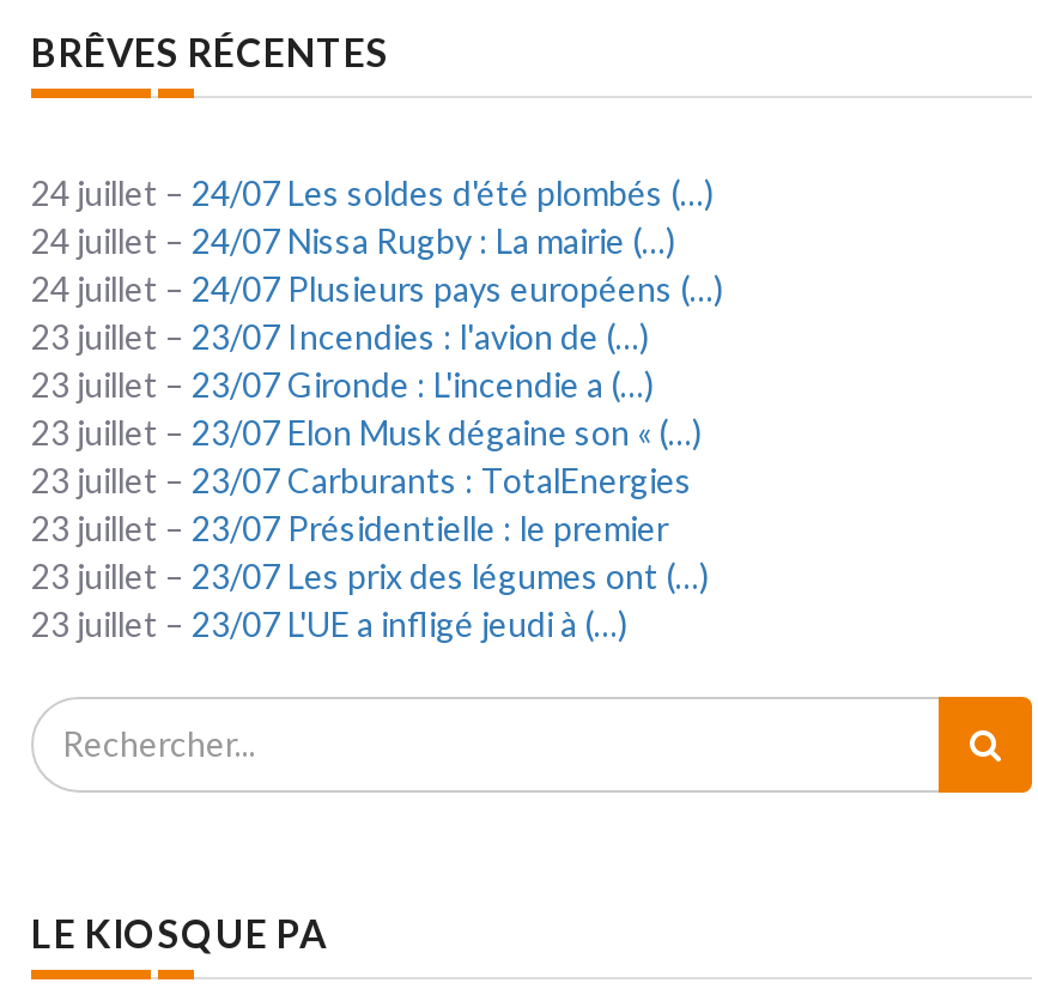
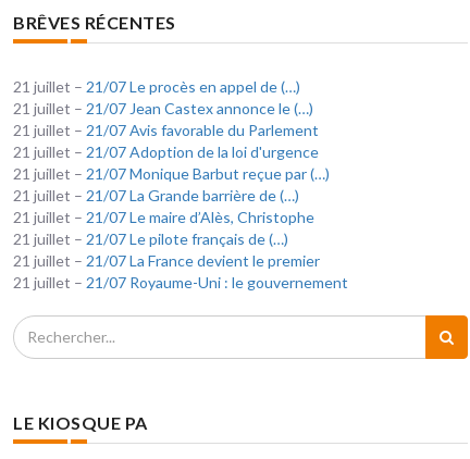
- 24 juillet – 24/07 Les soldes d'été plombés (…)
- 24 juillet – 24/07 Nissa Rugby : La mairie (…)
- 24 juillet – 24/07 Plusieurs pays européens (…)
- 23 juillet – 23/07 Incendies : l'avion de (…)
- 23 juillet – 23/07 Gironde : L'incendie a (…)
- 23 juillet – 23/07 Elon Musk dégaine son « (…)
- 23 juillet – 23/07 Carburants : TotalEnergies
- 23 juillet – 23/07 Présidentielle : le premier
- 23 juillet – 23/07 Les prix des légumes ont (…)
- 23 juillet – 23/07 L'UE a infligé jeudi à (…)
+ 21 juillet – 21/07 Le procès en appel de (…)
+ 21 juillet – 21/07 Jean Castex annonce le (…)
+ 21 juillet – 21/07 Avis favorable du Parlement
+ 21 juillet – 21/07 Adoption de la loi d'urgence
+ 21 juillet – 21/07 Monique Barbut reçue par (…)
+ 21 juillet – 21/07 La Grande barrière de (…)
+ 21 juillet – 21/07 Le maire d’Alès, Christophe
+ 21 juillet – 21/07 Le pilote français de (…)
+ 21 juillet – 21/07 La France devient le premier
+ 21 juillet – 21/07 Royaume-Uni : le gouvernement
